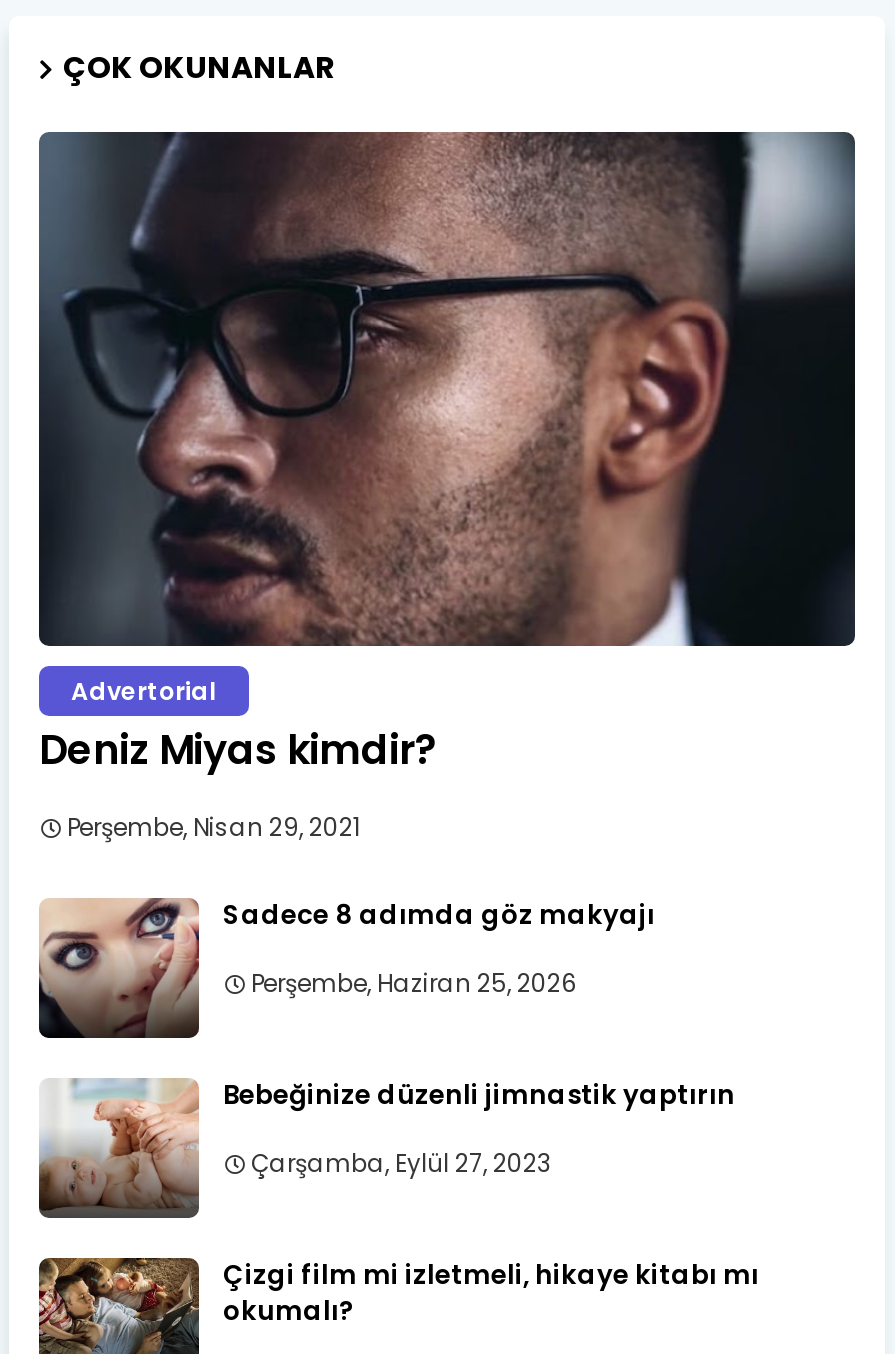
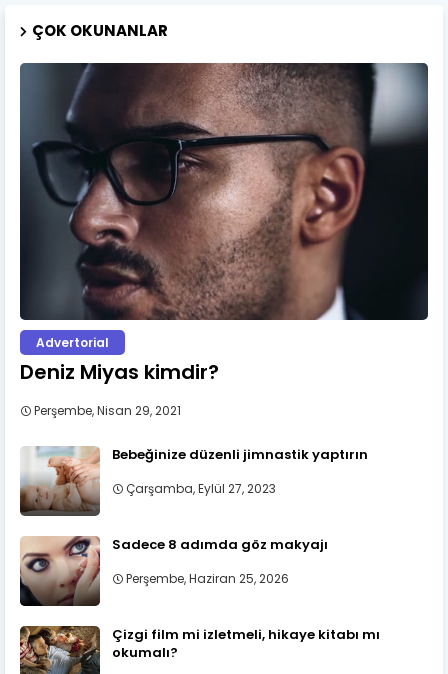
moved down: [image] | Sadece 8 adımda göz makyajı | Perşembe, Haziran 25, 2026

moved up: [image] | Bebeğinize düzenli jimnastik yaptırın | Çarşamba, Eylül 27, 2023
